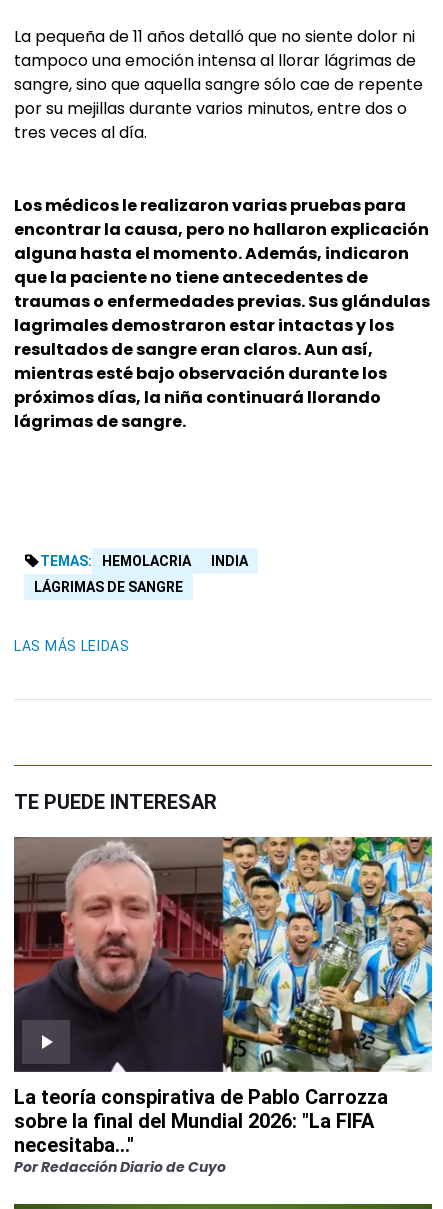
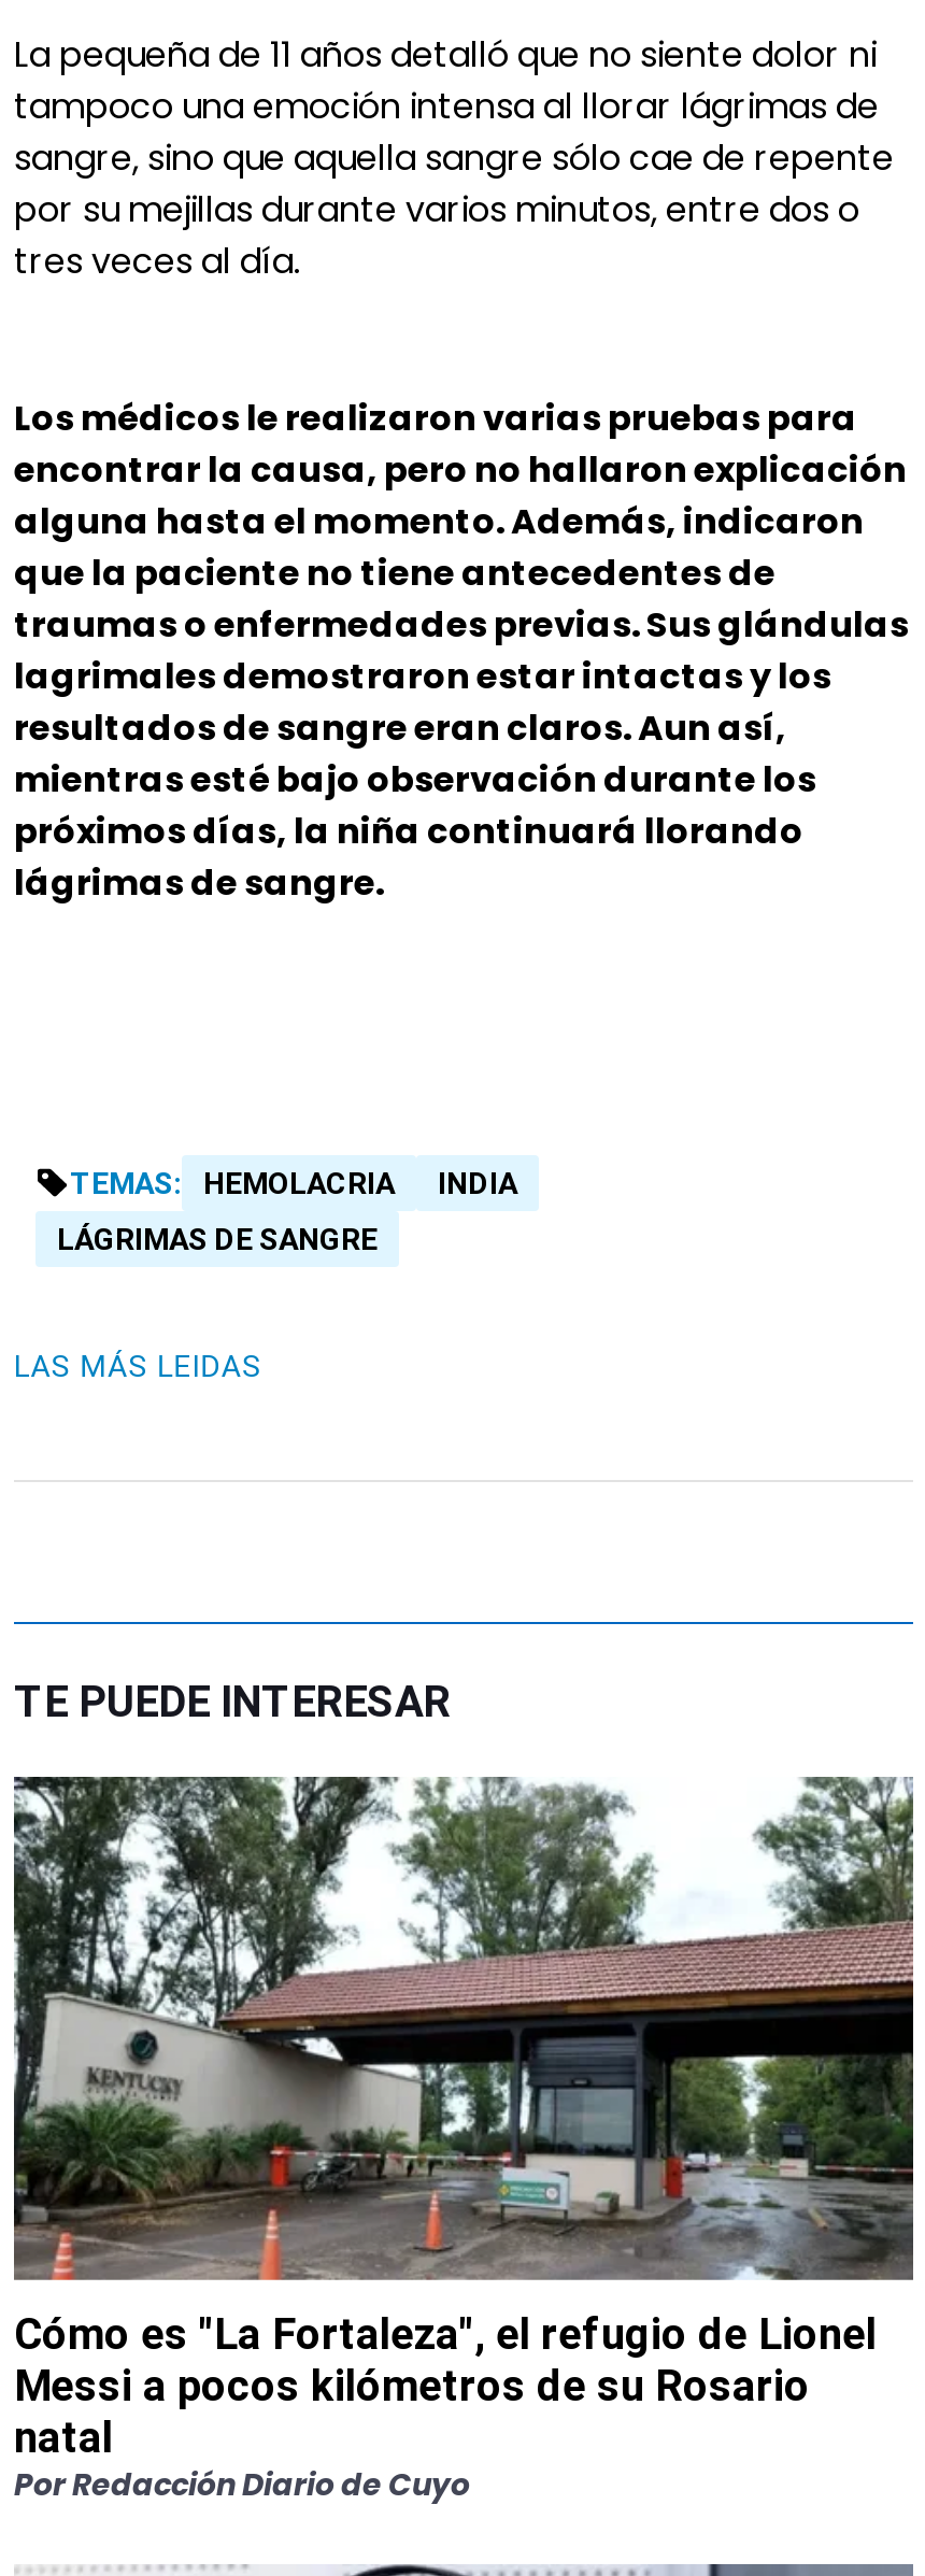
- [image]
- La teoría conspirativa de Pablo Carrozza
- sobre la final del Mundial 2026: "La FIFA
- necesitaba..."
+ [image]
+ Cómo es "La Fortaleza", el refugio de Lionel
+ Messi a pocos kilómetros de su Rosario
+ natal
